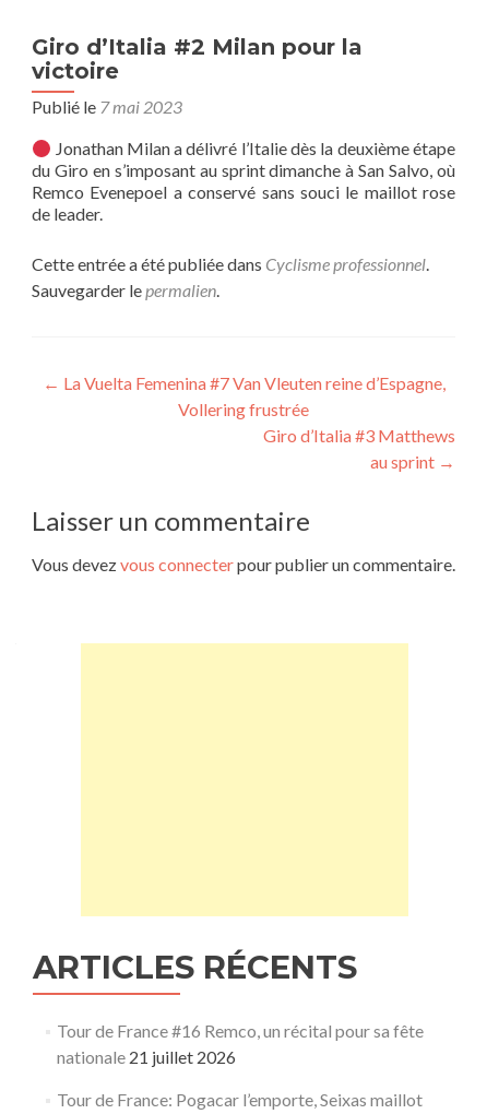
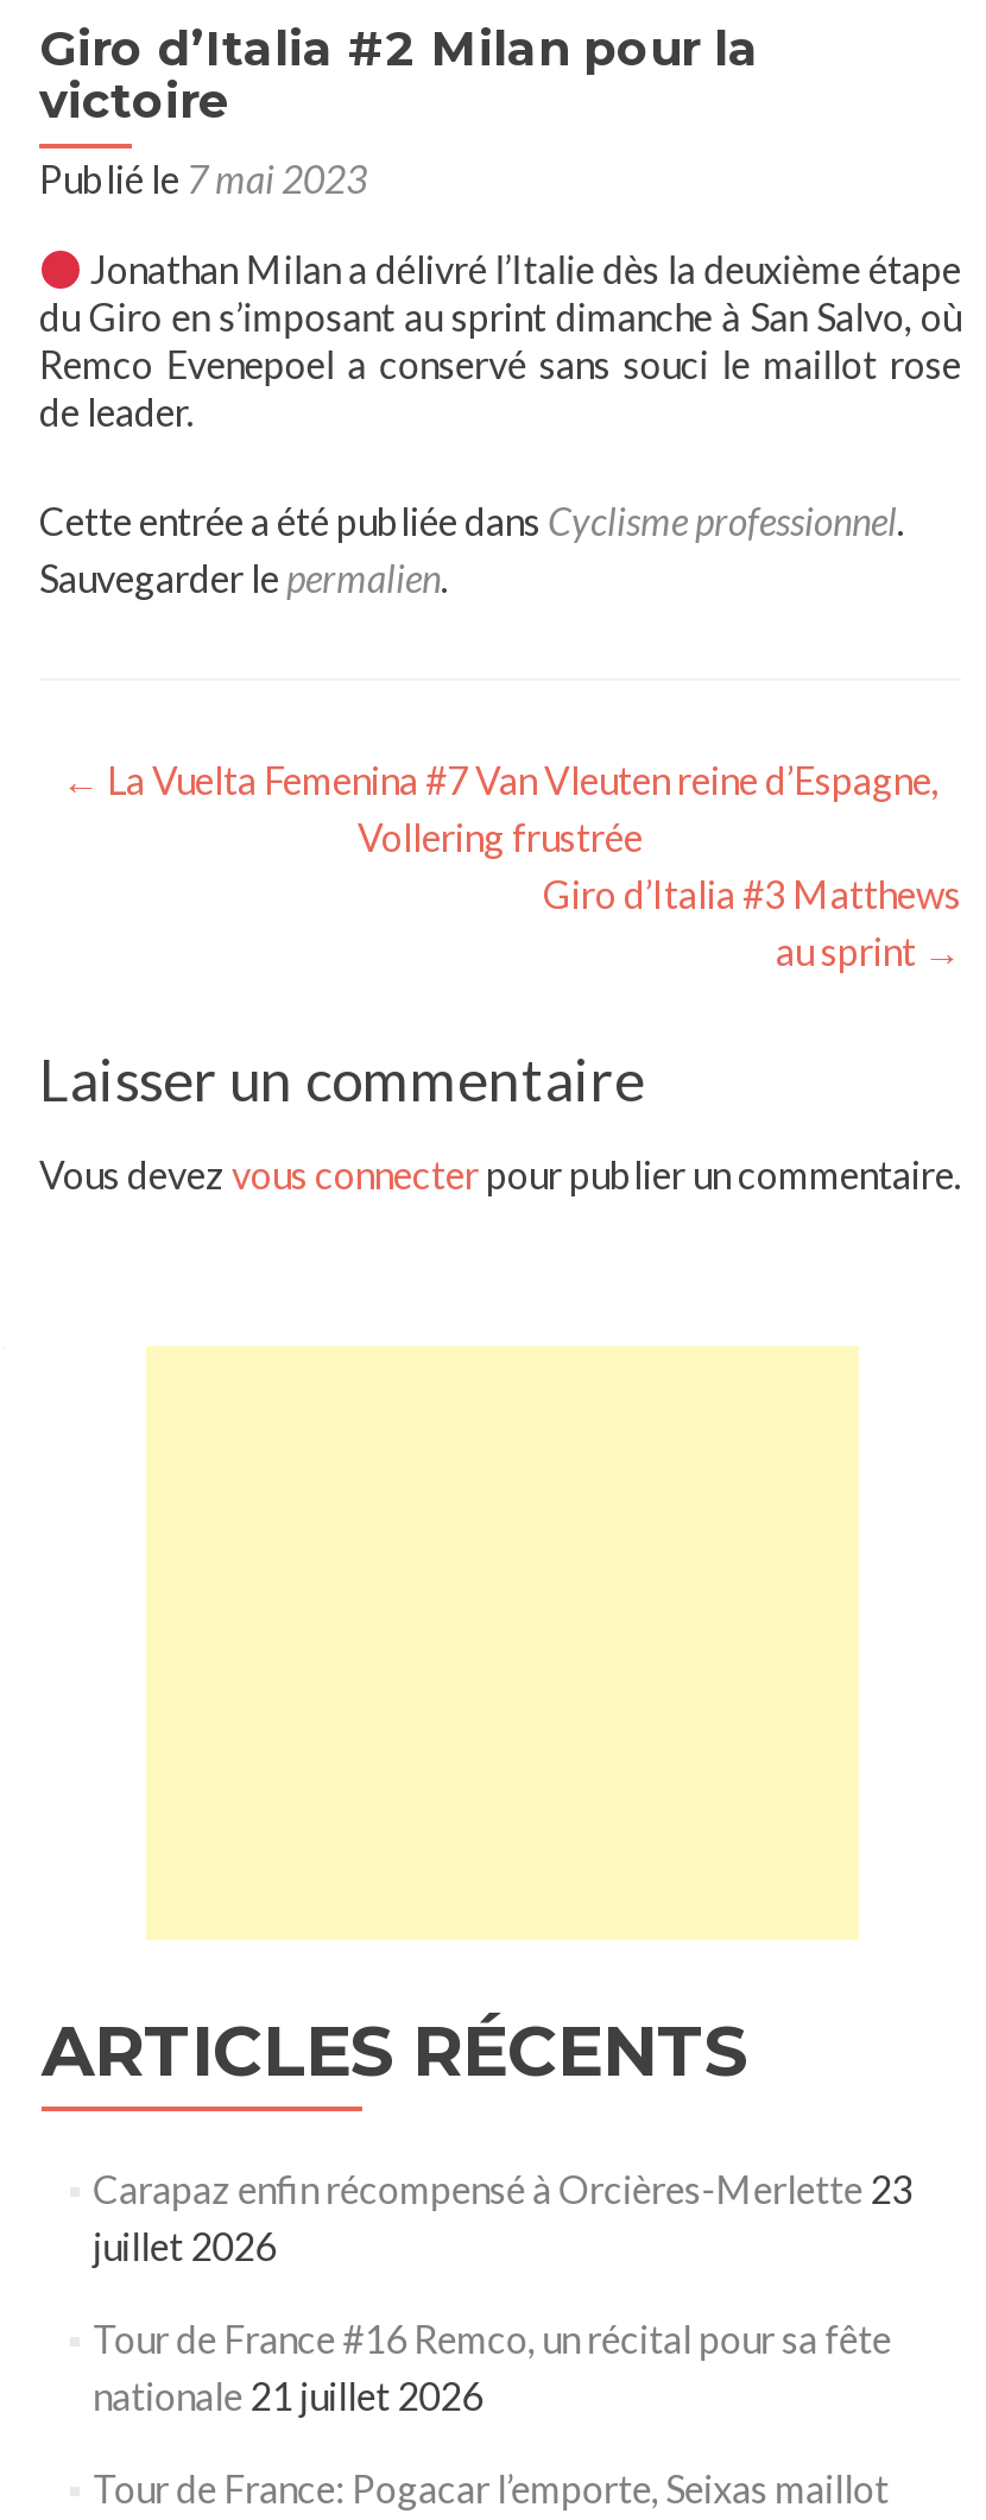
+ Carapaz enfin récompensé à Orcières-Merlette 23
+ juillet 2026
